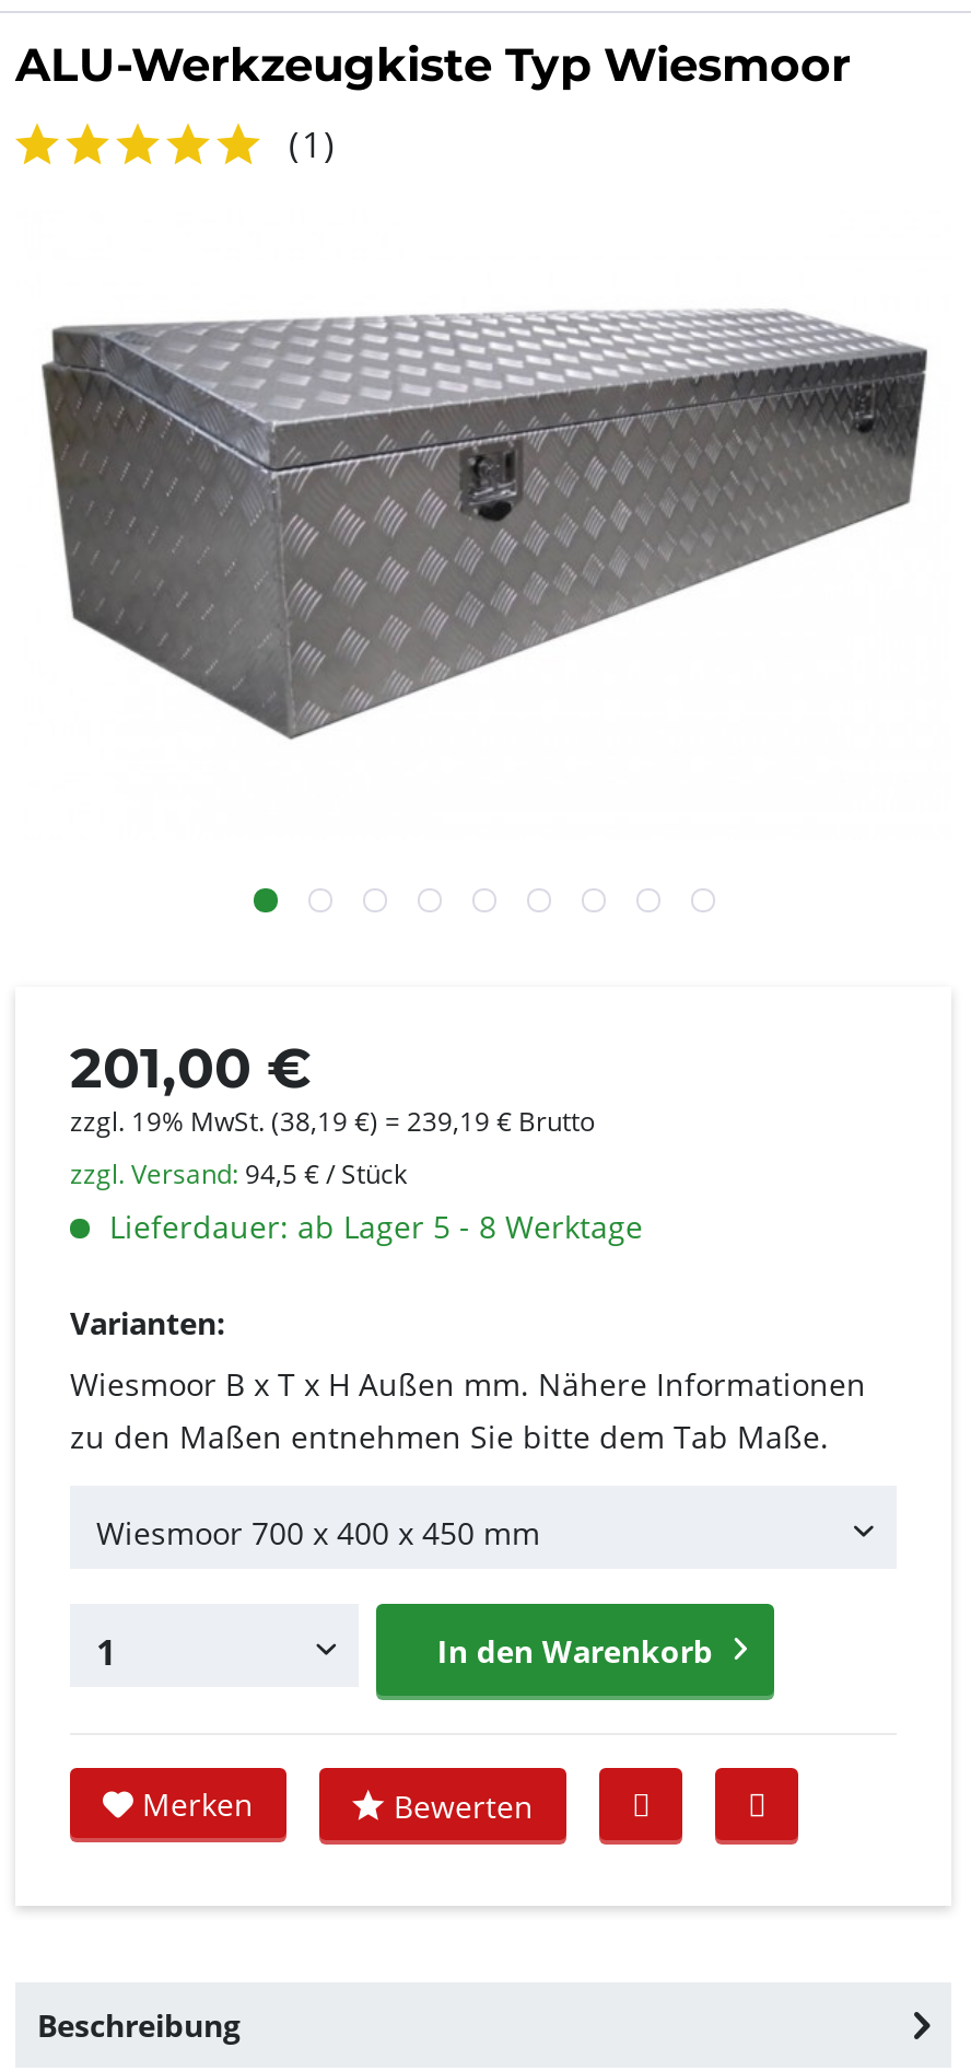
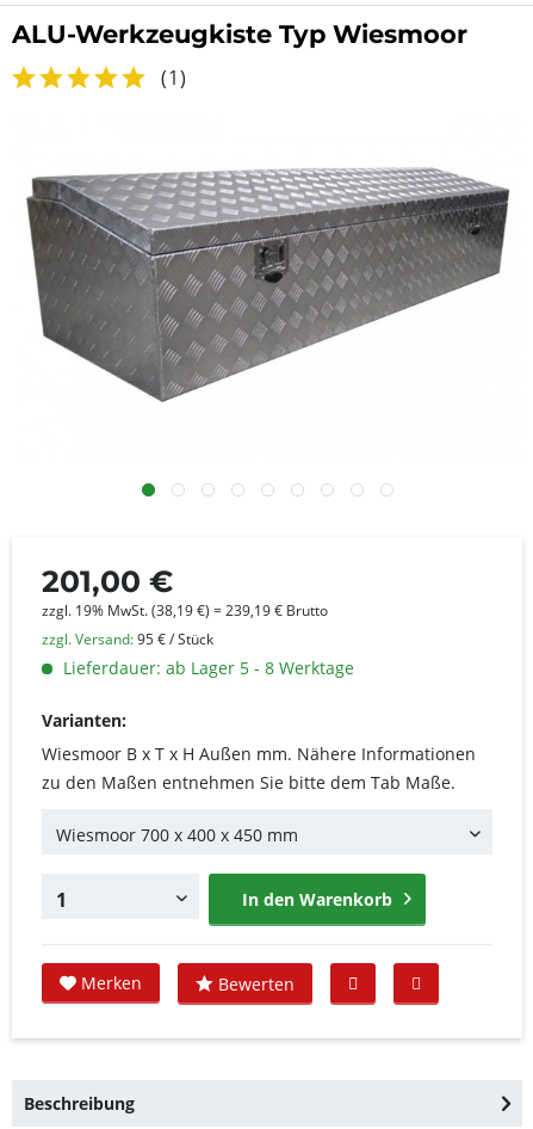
- zzgl. Versand: 94,5 € / Stück
+ zzgl. Versand: 95 € / Stück
